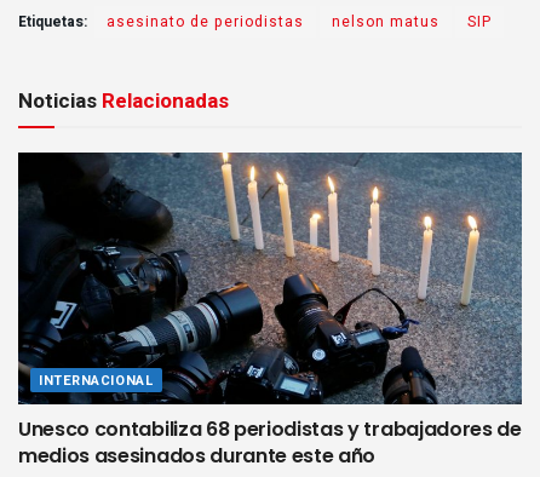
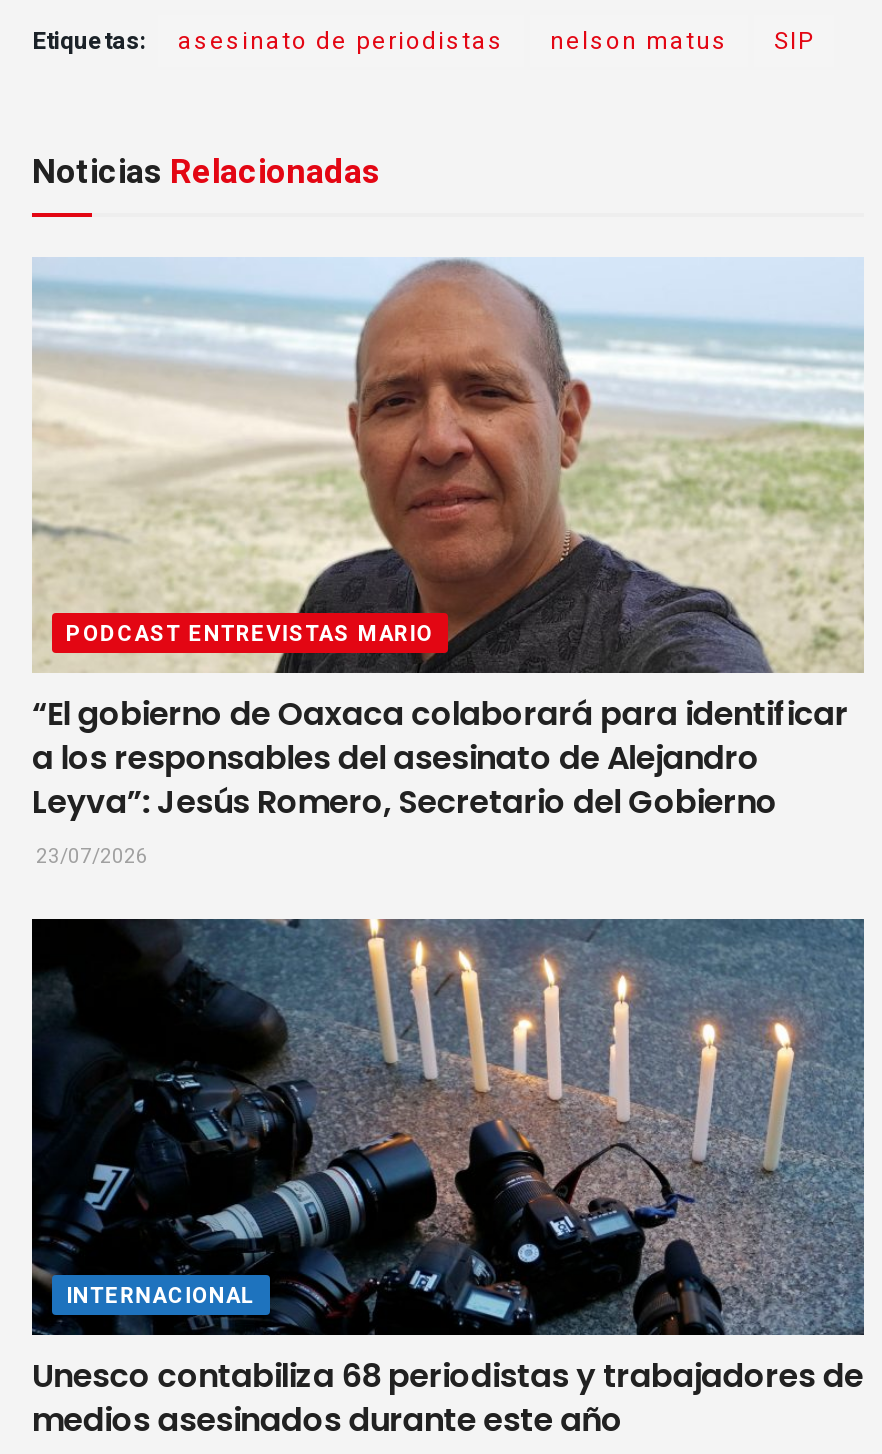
+ [image]
+ PODCAST ENTREVISTAS MARIO
+ “El gobierno de Oaxaca colaborará para identificar
+ a los responsables del asesinato de Alejandro
+ Leyva”: Jesús Romero, Secretario del Gobierno
+ 23/07/2026
